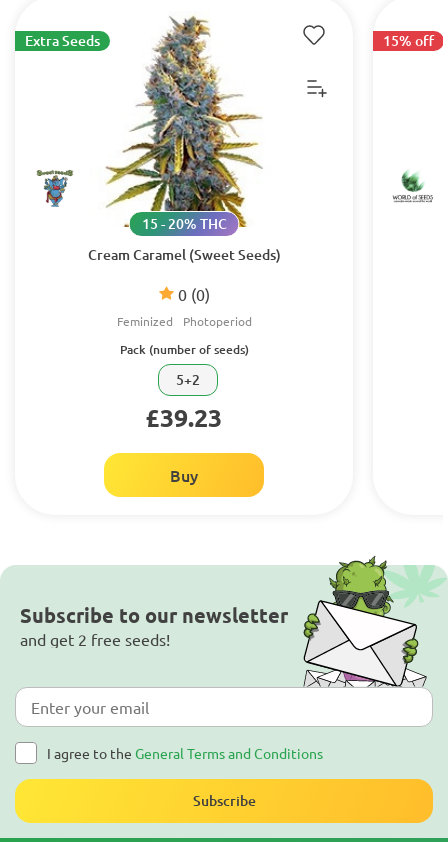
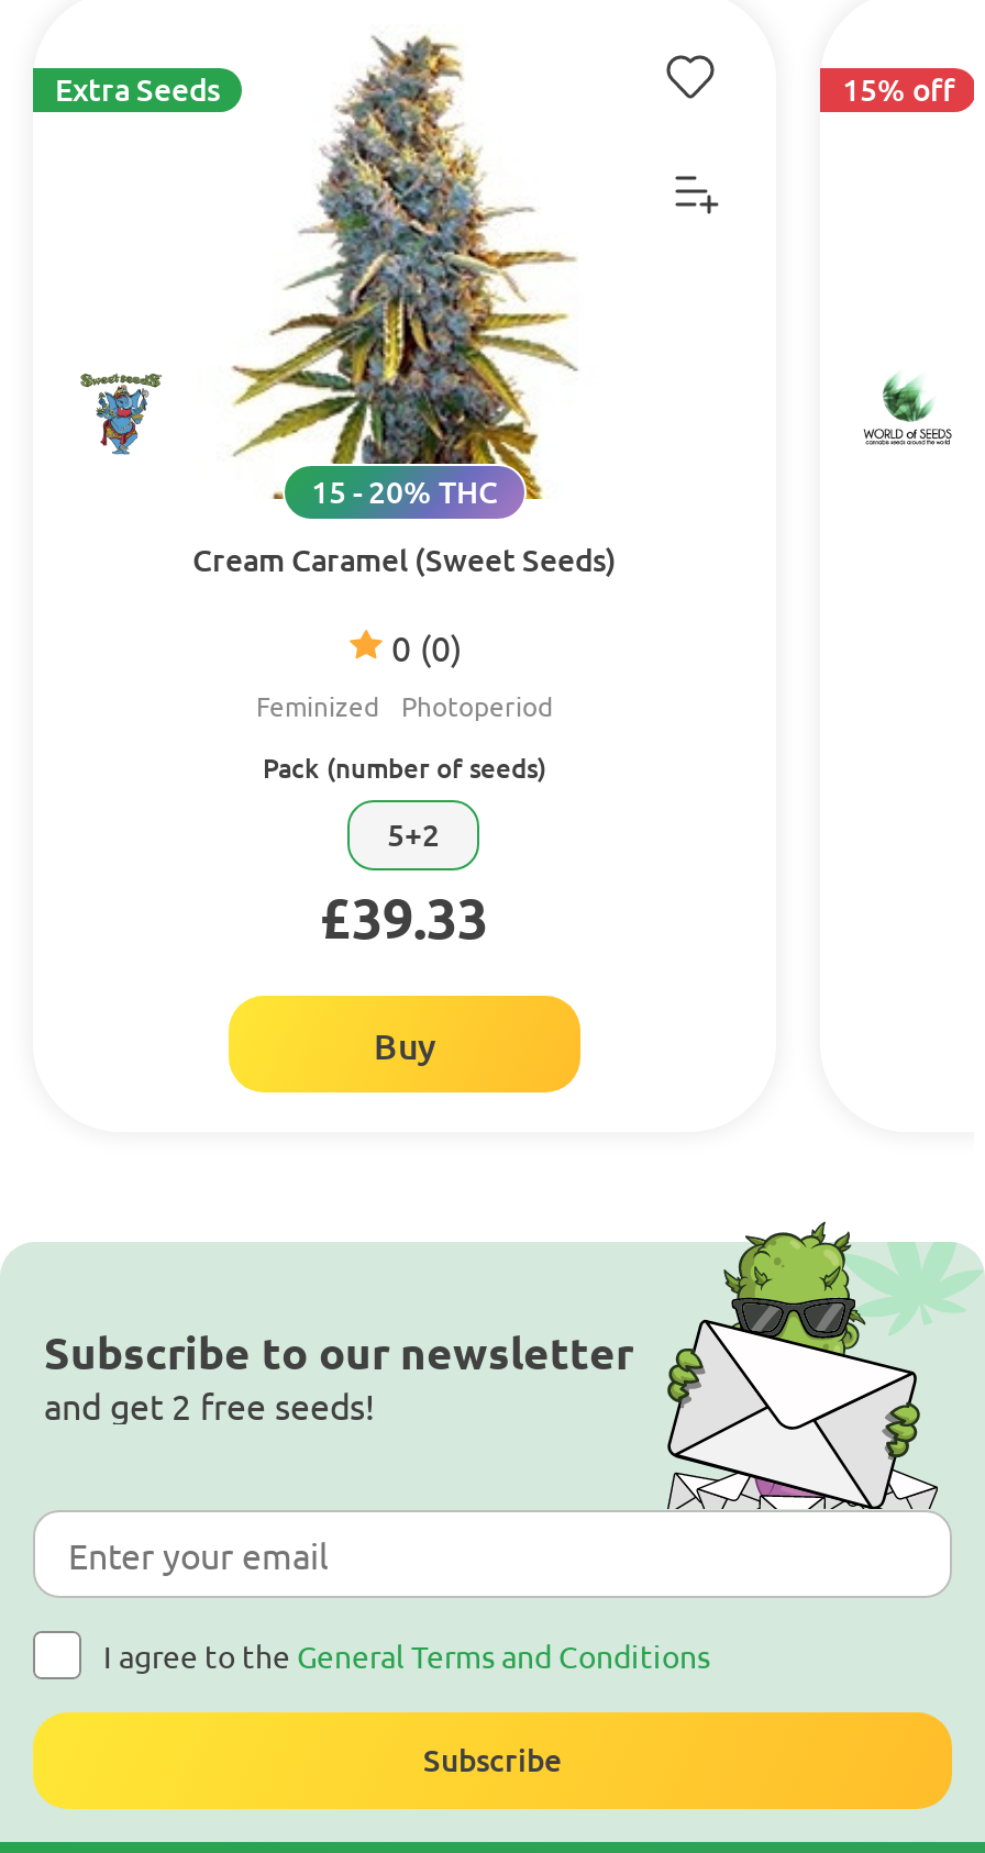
- £39.23
+ £39.33
